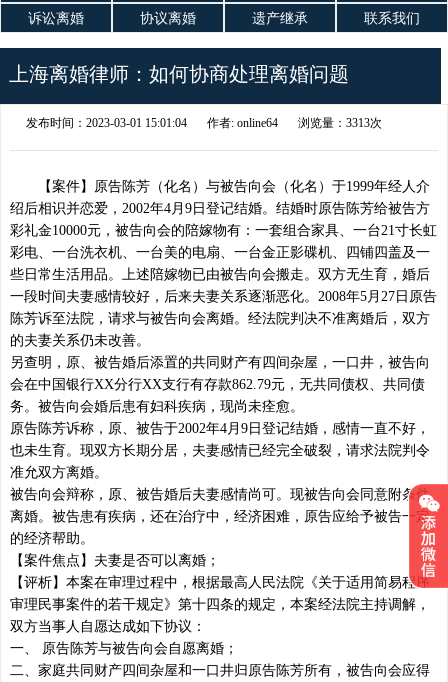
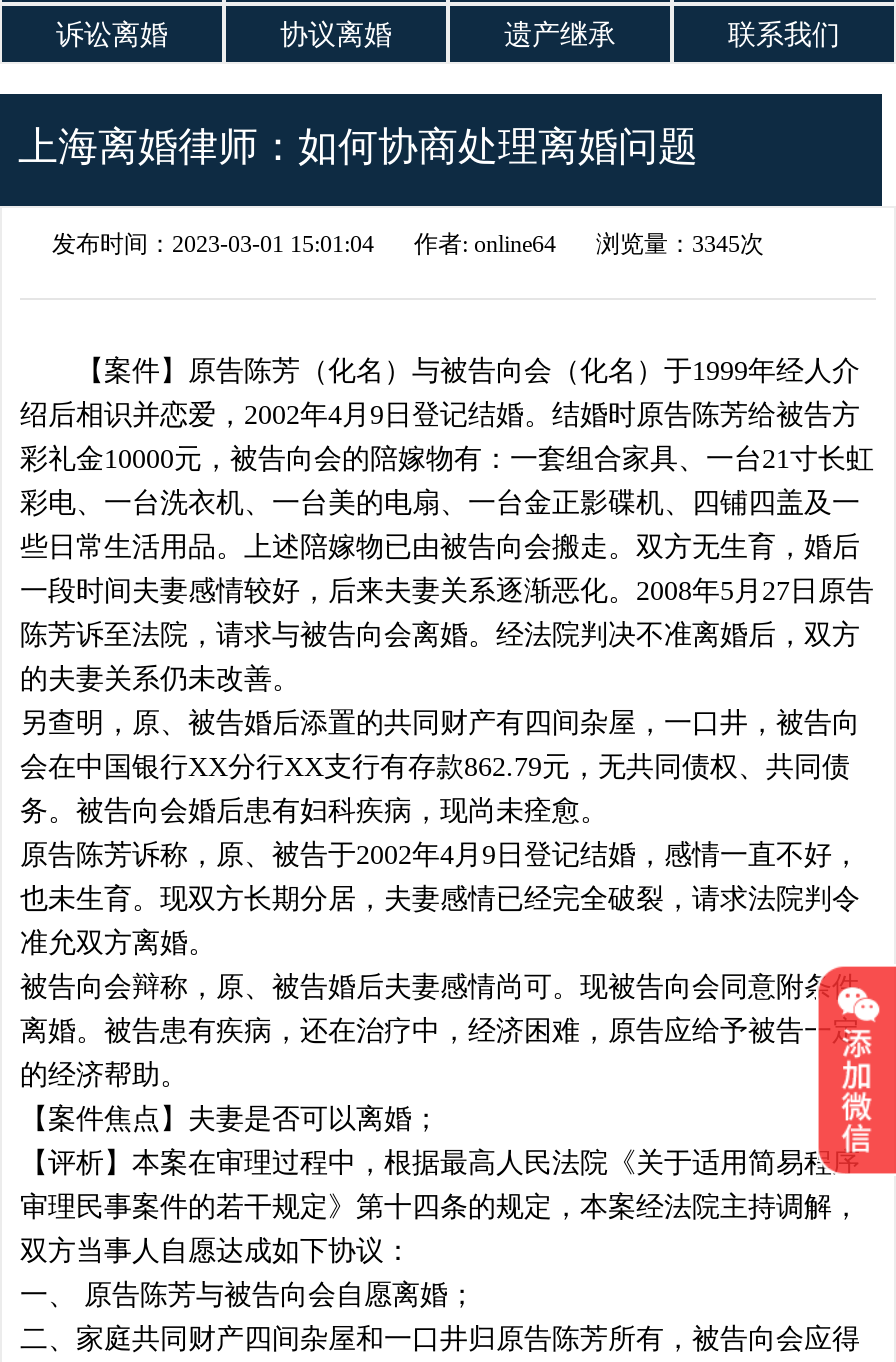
- 发布时间：2023-03-01 15:01:04 作者: online64 浏览量：3313次
+ 发布时间：2023-03-01 15:01:04 作者: online64 浏览量：3345次
